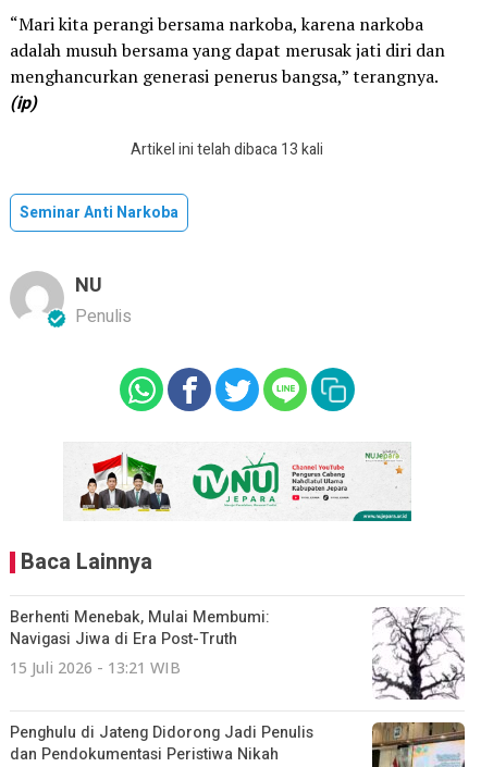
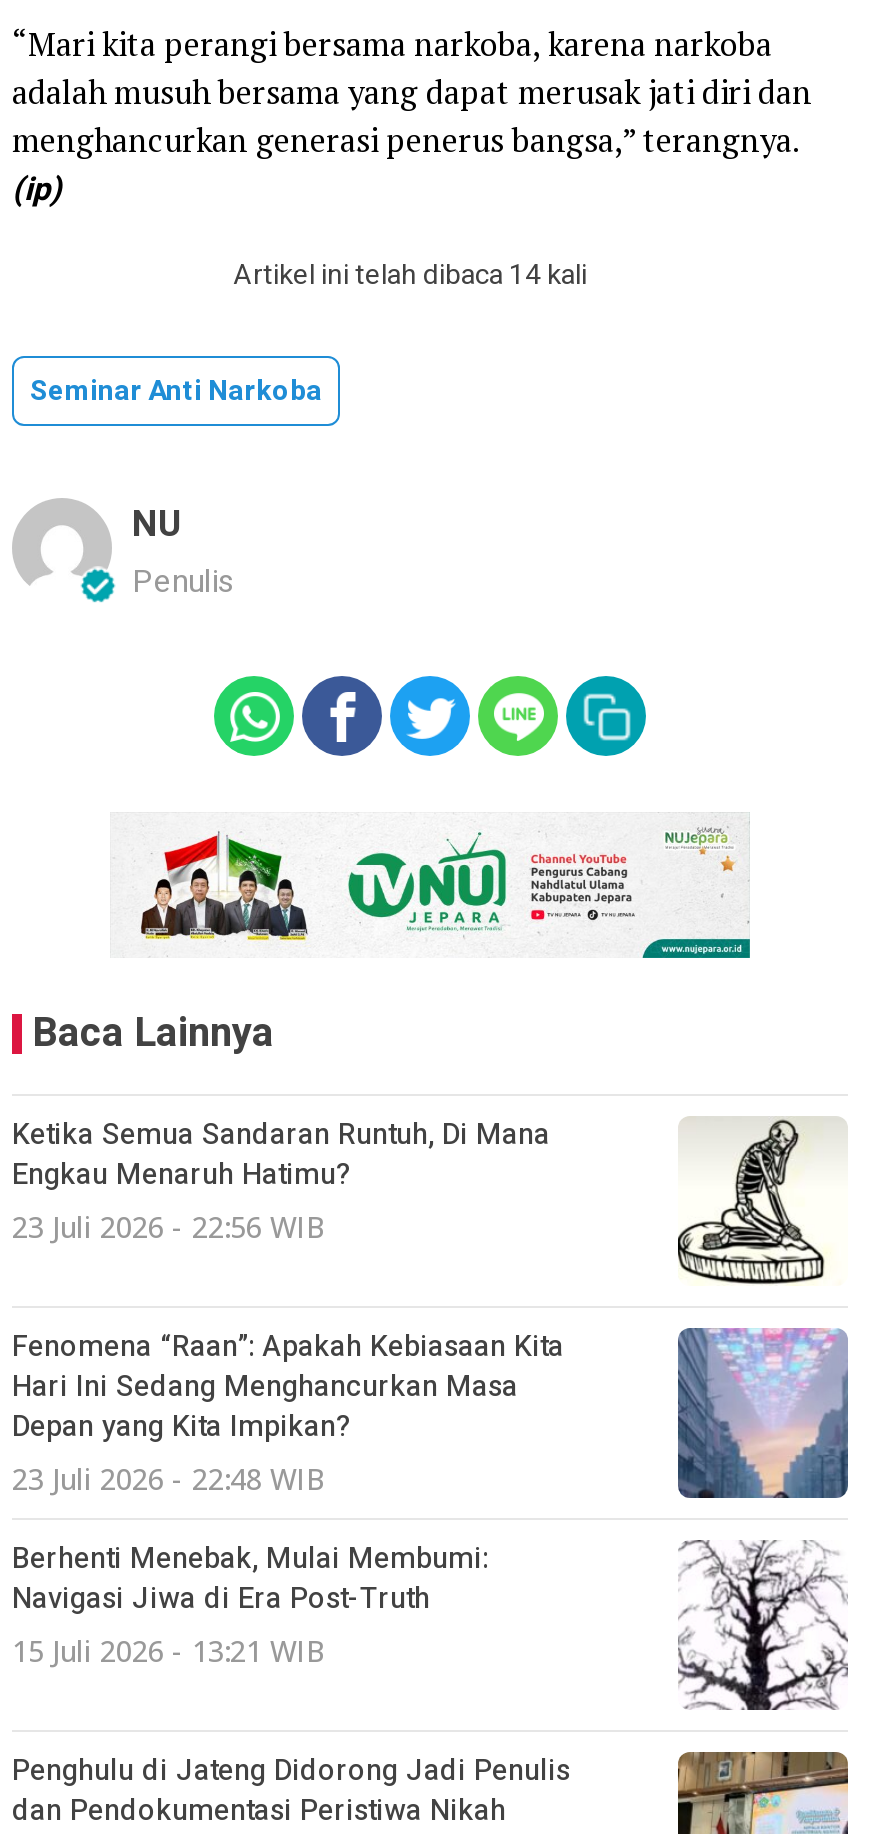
- Artikel ini telah dibaca 13 kali
+ Artikel ini telah dibaca 14 kali

+ Ketika Semua Sandaran Runtuh, Di Mana
+ Engkau Menaruh Hatimu?
+ 23 Juli 2026 - 22:56 WIB
+ Fenomena “Raan”: Apakah Kebiasaan Kita
+ Hari Ini Sedang Menghancurkan Masa
+ Depan yang Kita Impikan?
+ 23 Juli 2026 - 22:48 WIB

+ [image]

+ [image]
